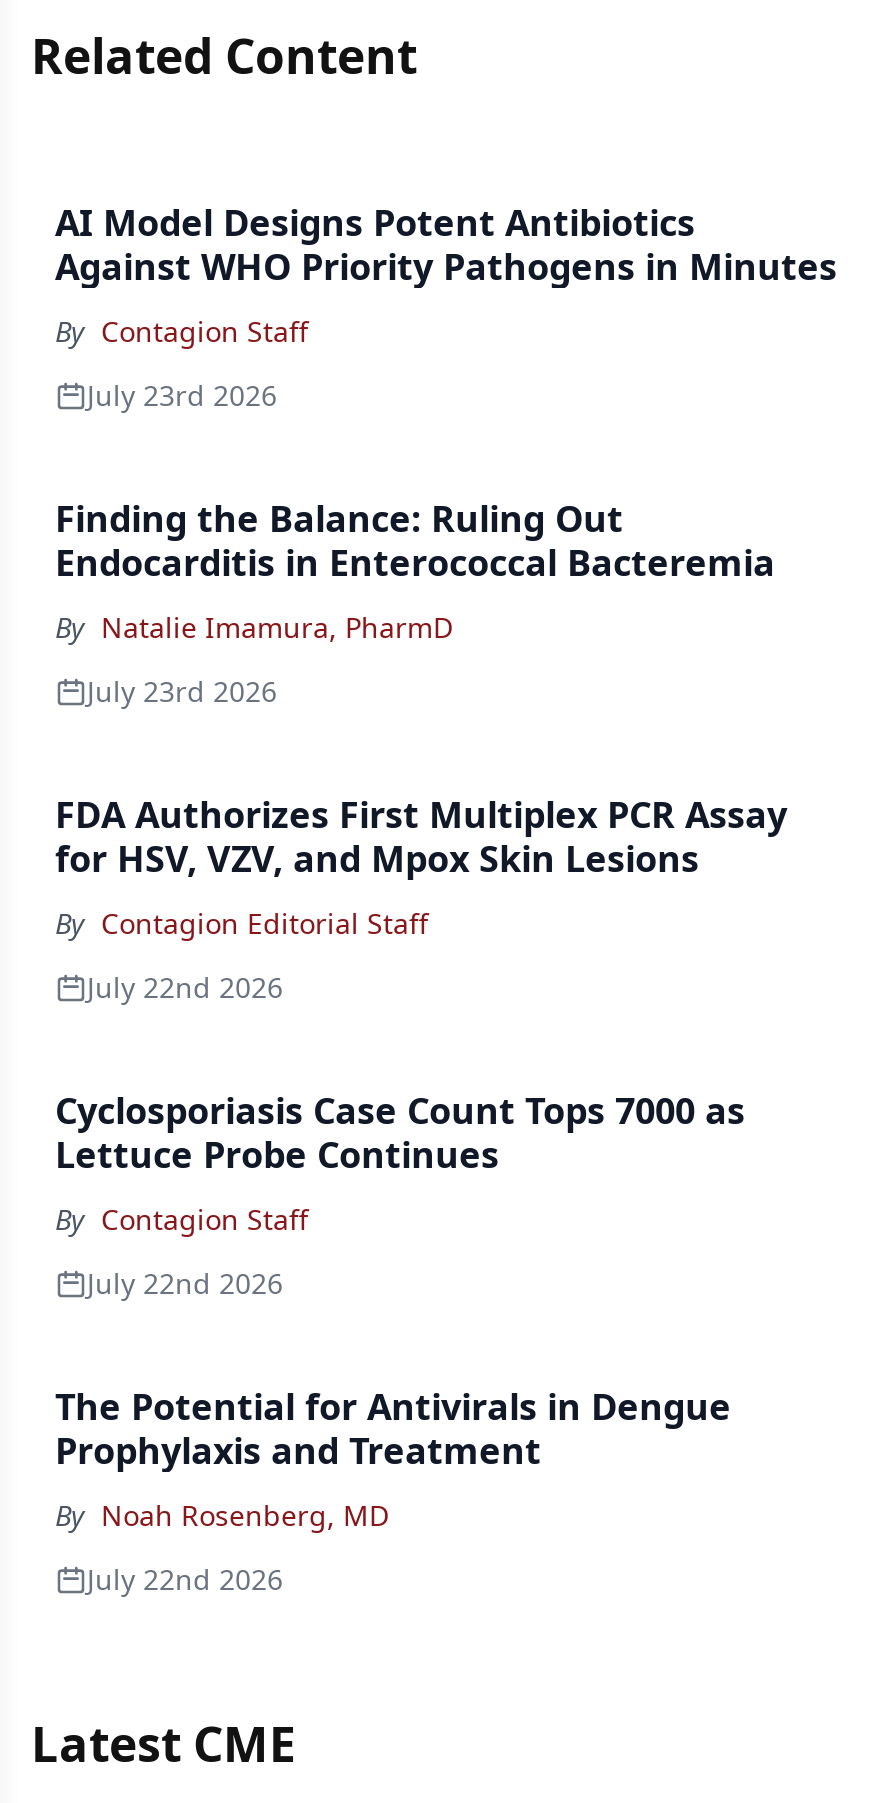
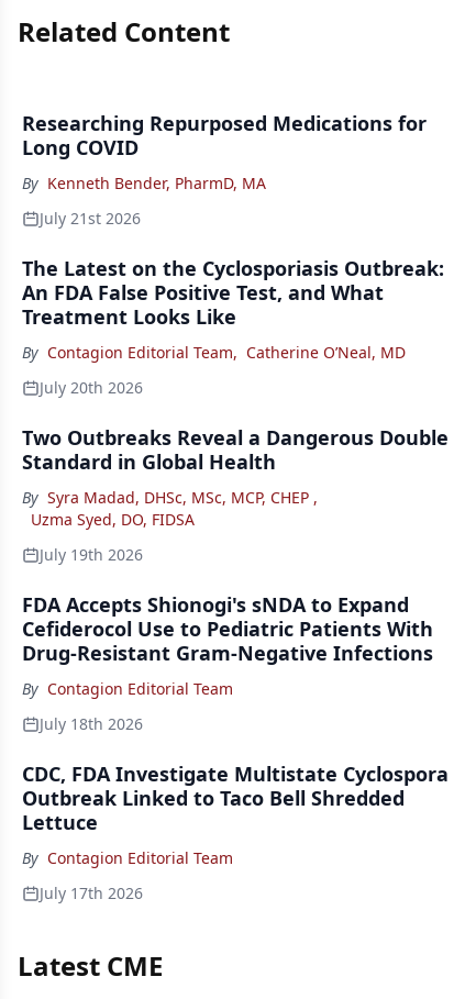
- AI Model Designs Potent Antibiotics
- Against WHO Priority Pathogens in Minutes
+ Researching Repurposed Medications for
+ Long COVID

- By Contagion Staff
+ By Kenneth Bender, PharmD, MA

- July 23rd 2026
+ July 21st 2026

- Finding the Balance: Ruling Out
- Endocarditis in Enterococcal Bacteremia
+ The Latest on the Cyclosporiasis Outbreak:
+ An FDA False Positive Test, and What
+ Treatment Looks Like

- By Natalie Imamura, PharmD
+ By Contagion Editorial Team, Catherine O’Neal, MD

- July 23rd 2026
+ July 20th 2026

- FDA Authorizes First Multiplex PCR Assay
- for HSV, VZV, and Mpox Skin Lesions
+ Two Outbreaks Reveal a Dangerous Double
+ Standard in Global Health

- By Contagion Editorial Staff
+ By Syra Madad, DHSc, MSc, MCP, CHEP,
+ Uzma Syed, DO, FIDSA

- July 22nd 2026
+ July 19th 2026

- Cyclosporiasis Case Count Tops 7000 as
- Lettuce Probe Continues
+ FDA Accepts Shionogi's sNDA to Expand
+ Cefiderocol Use to Pediatric Patients With
+ Drug-Resistant Gram-Negative Infections

- By Contagion Staff
+ By Contagion Editorial Team

- July 22nd 2026
+ July 18th 2026

- The Potential for Antivirals in Dengue
- Prophylaxis and Treatment
+ CDC, FDA Investigate Multistate Cyclospora
+ Outbreak Linked to Taco Bell Shredded
+ Lettuce

- By Noah Rosenberg, MD
+ By Contagion Editorial Team

- July 22nd 2026
+ July 17th 2026
